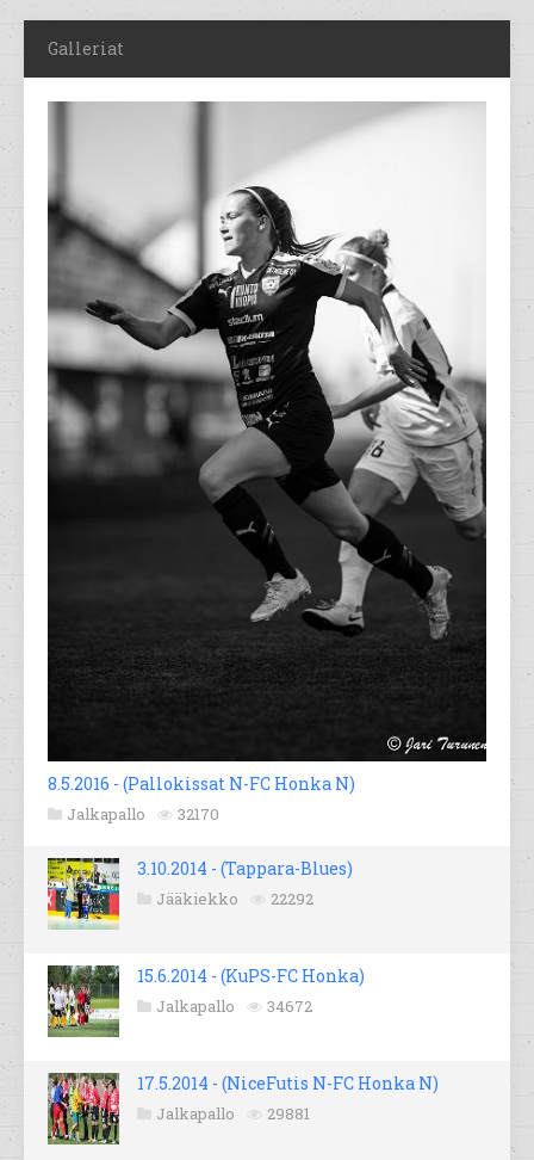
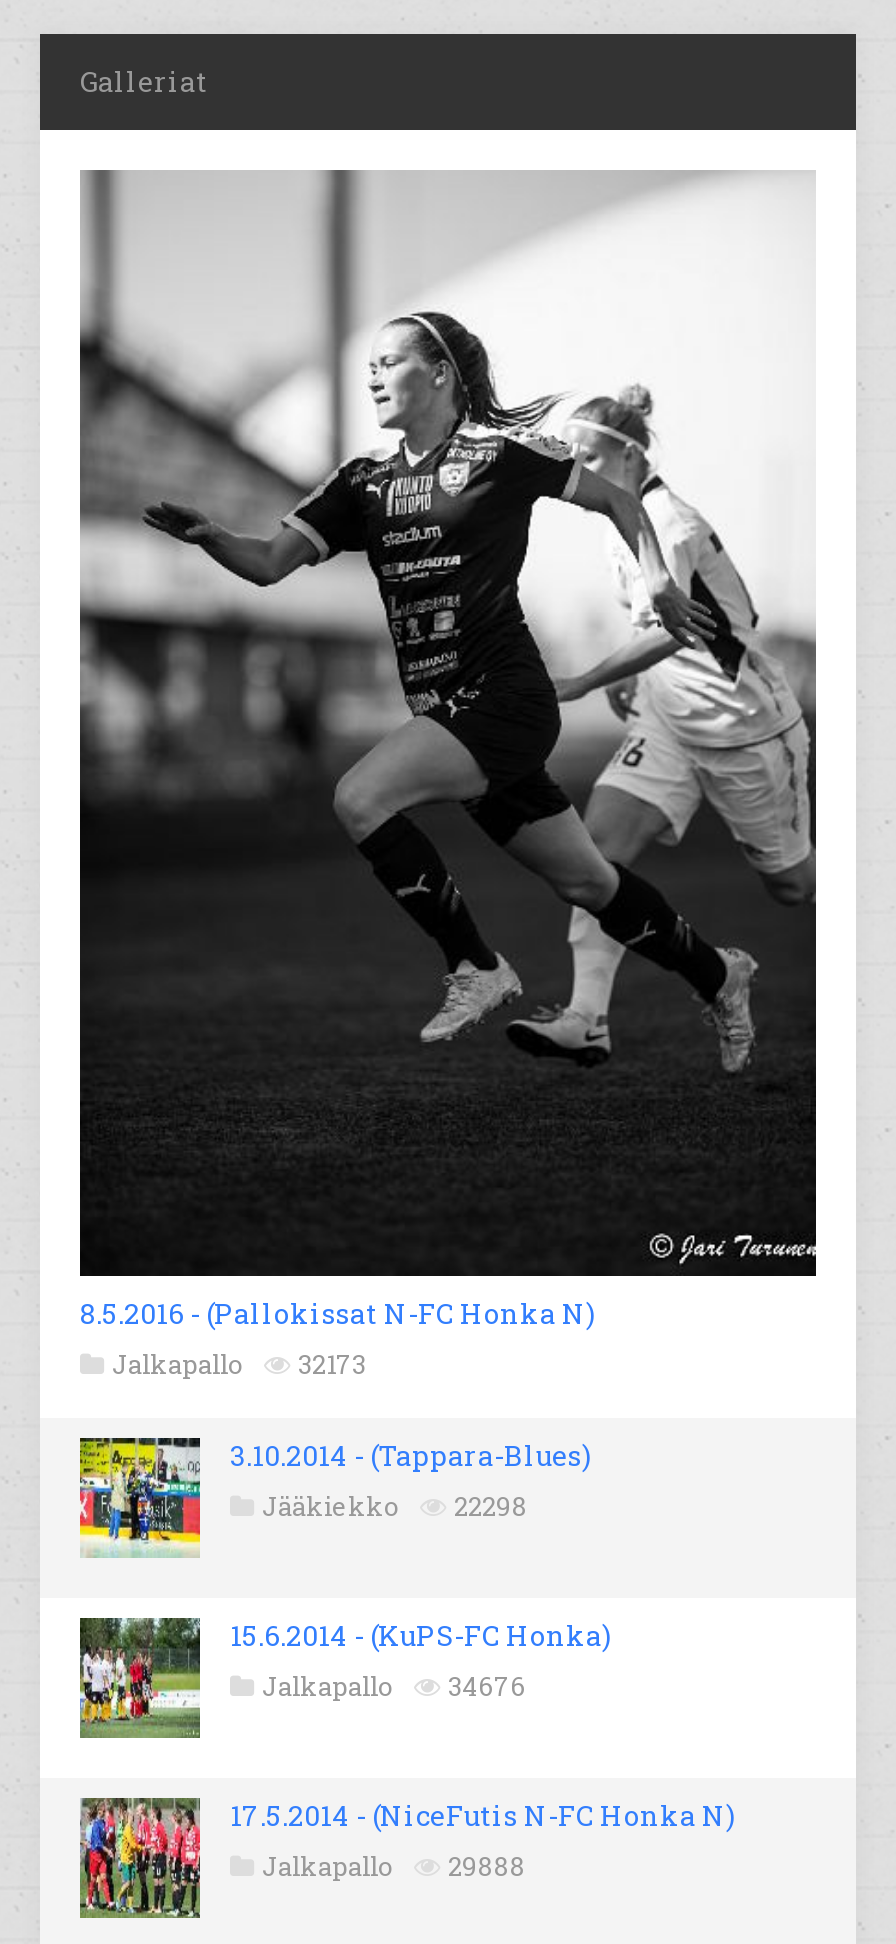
- Jalkapallo 32170
+ Jalkapallo 32173

- Jääkiekko 22292
+ Jääkiekko 22298

- Jalkapallo 34672
+ Jalkapallo 34676

- Jalkapallo 29881
+ Jalkapallo 29888
